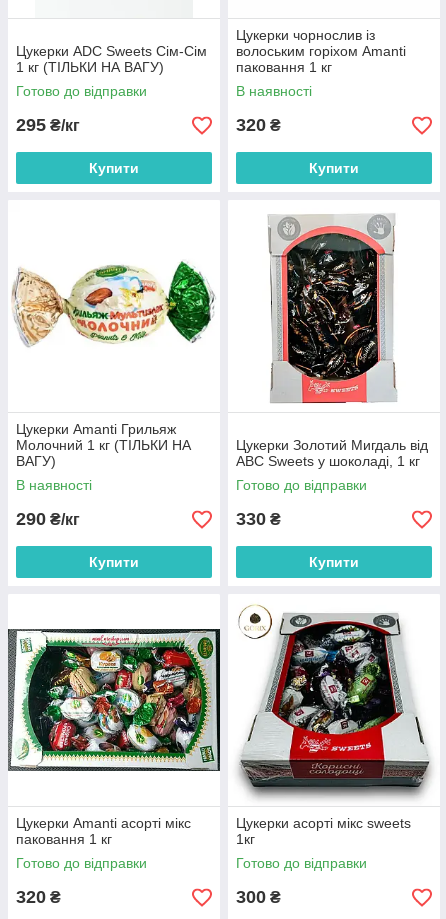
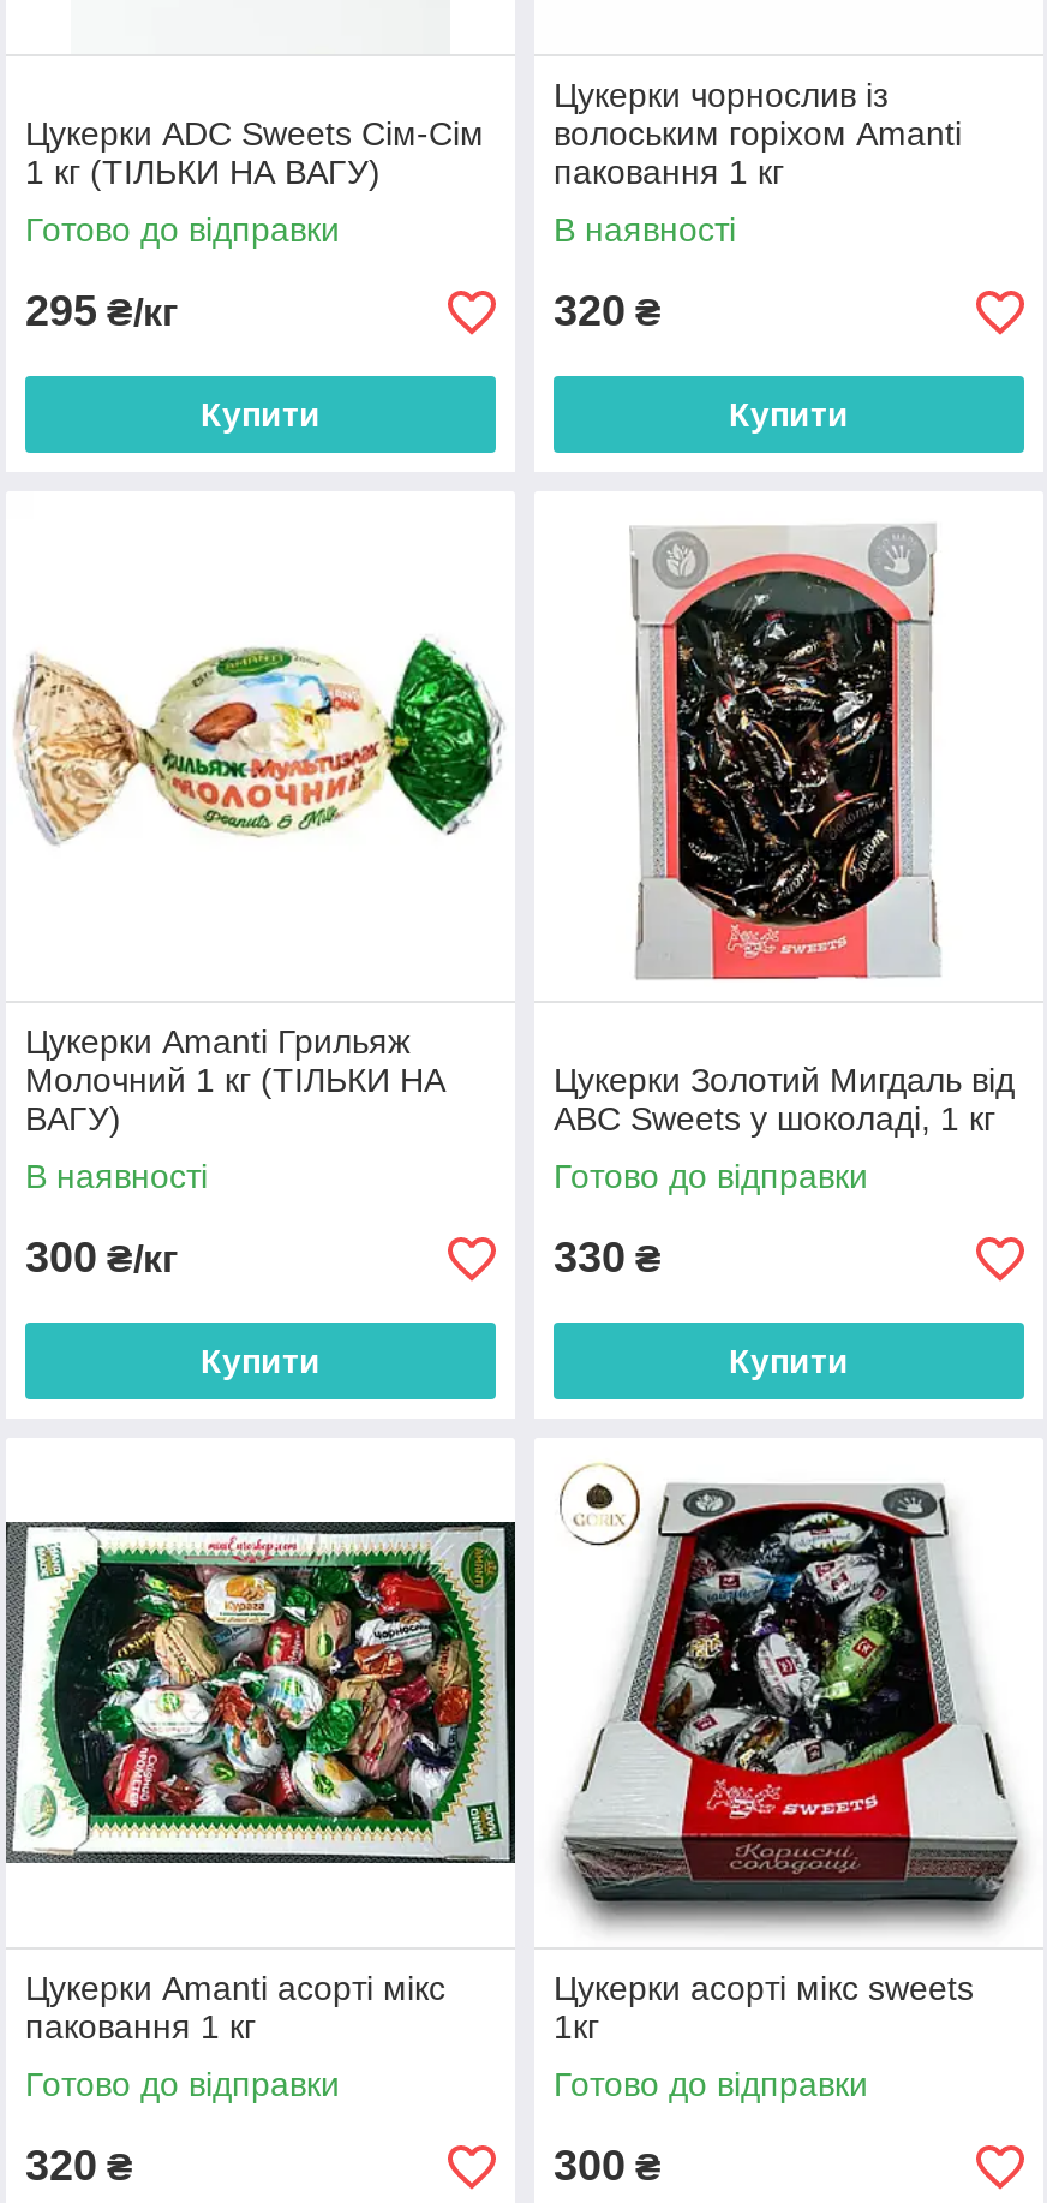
- 290 ₴/кг
+ 300 ₴/кг
